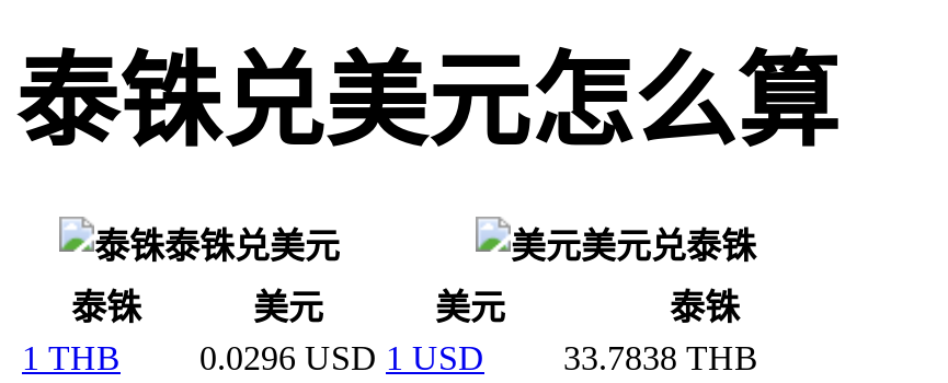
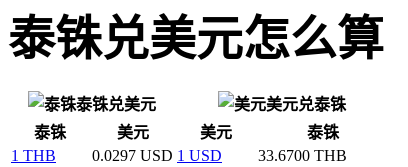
- 0.0296 USD 1 USD
+ 0.0297 USD 1 USD

- 33.7838 THB
+ 33.6700 THB
